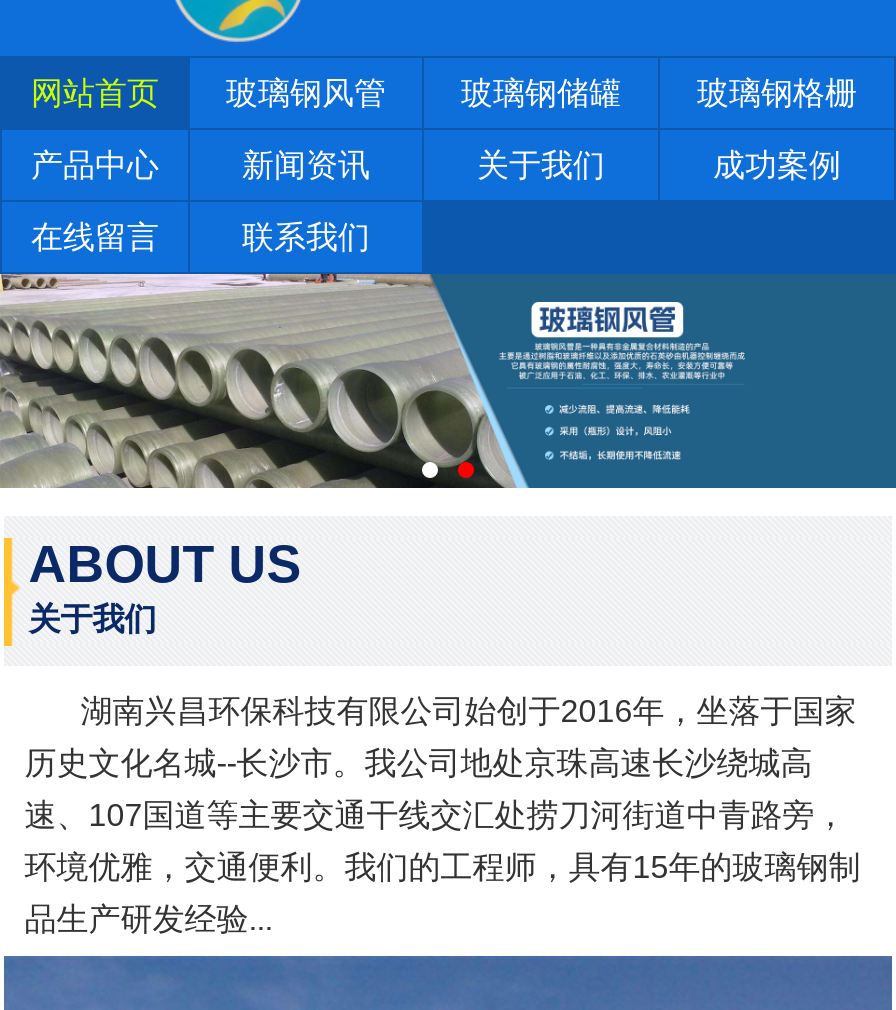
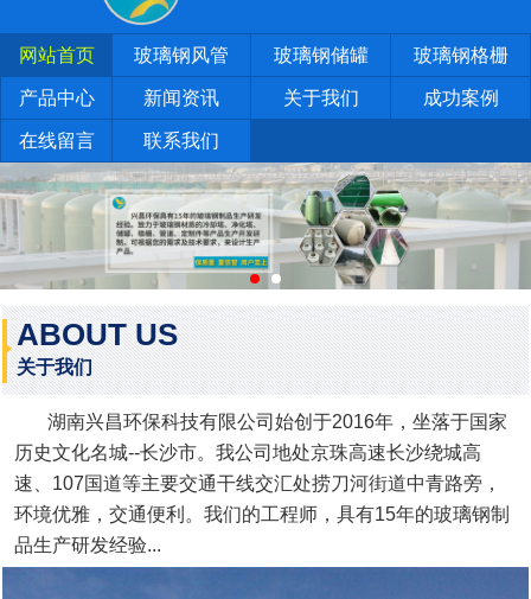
- [image]
+ [image]
